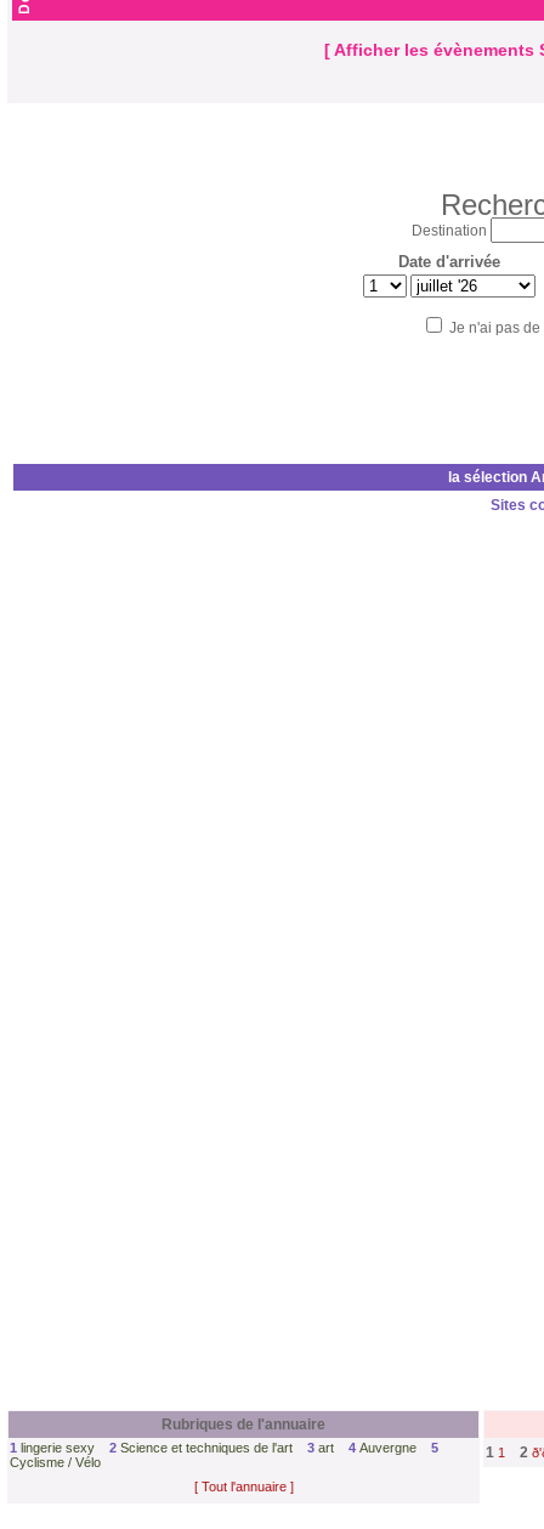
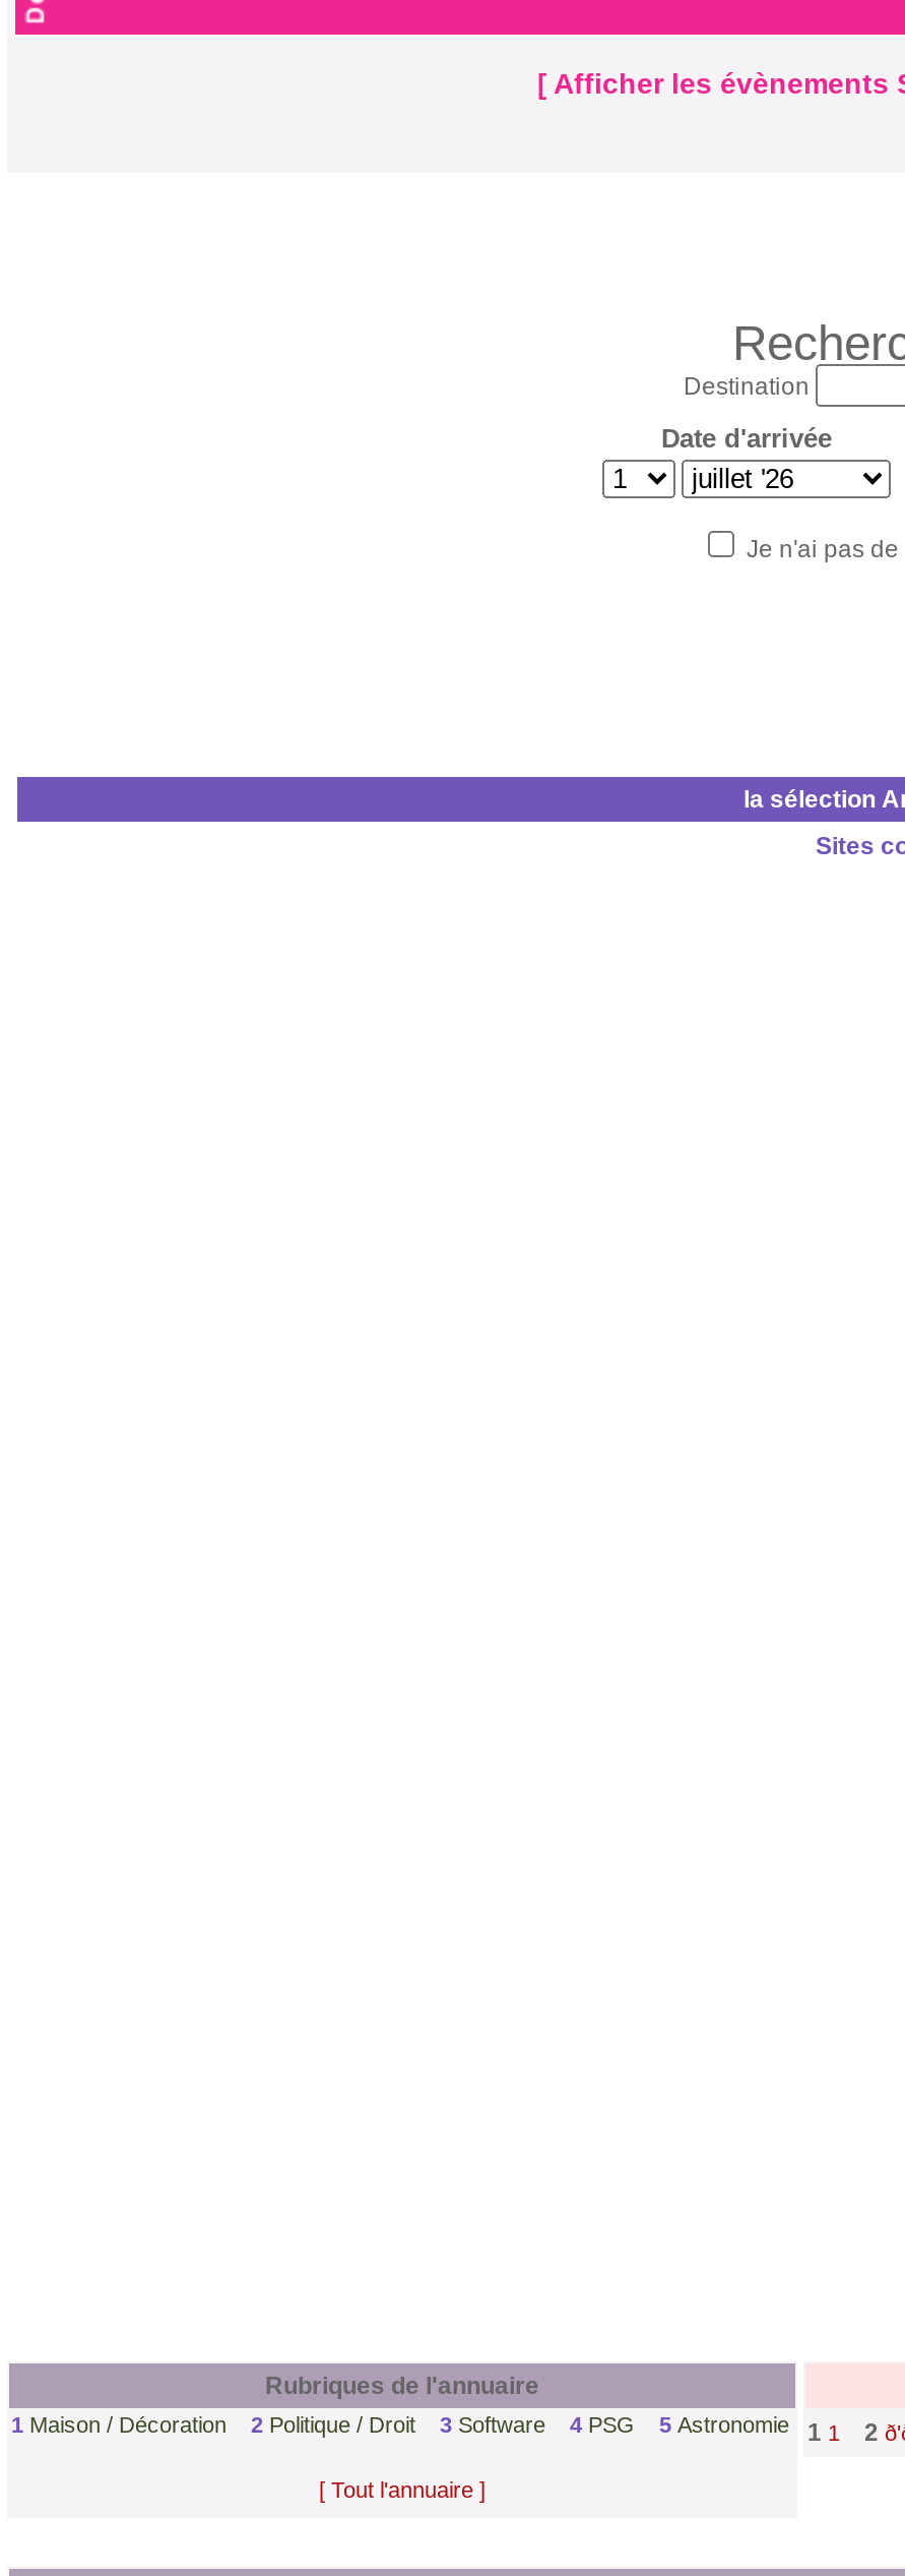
- 1 lingerie sexy
- 2 Science et techniques de l'art
- 3 art
- 4 Auvergne
- 5
- Cyclisme / Vélo
+ 1 Maison / Décoration
+ 2 Politique / Droit
+ 3 Software
+ 4 PSG
+ 5 Astronomie
